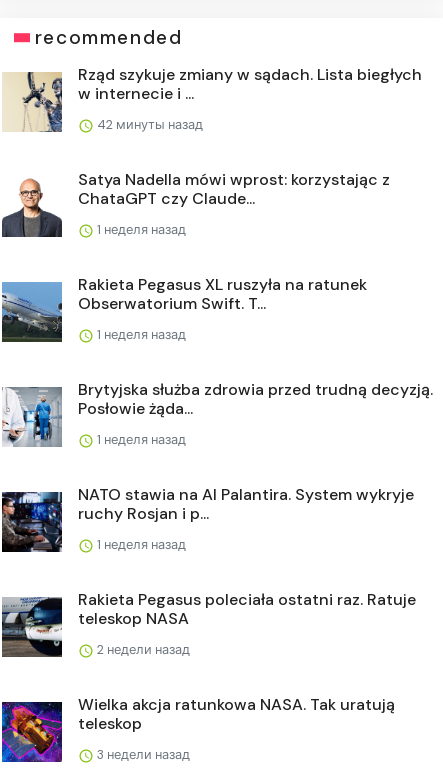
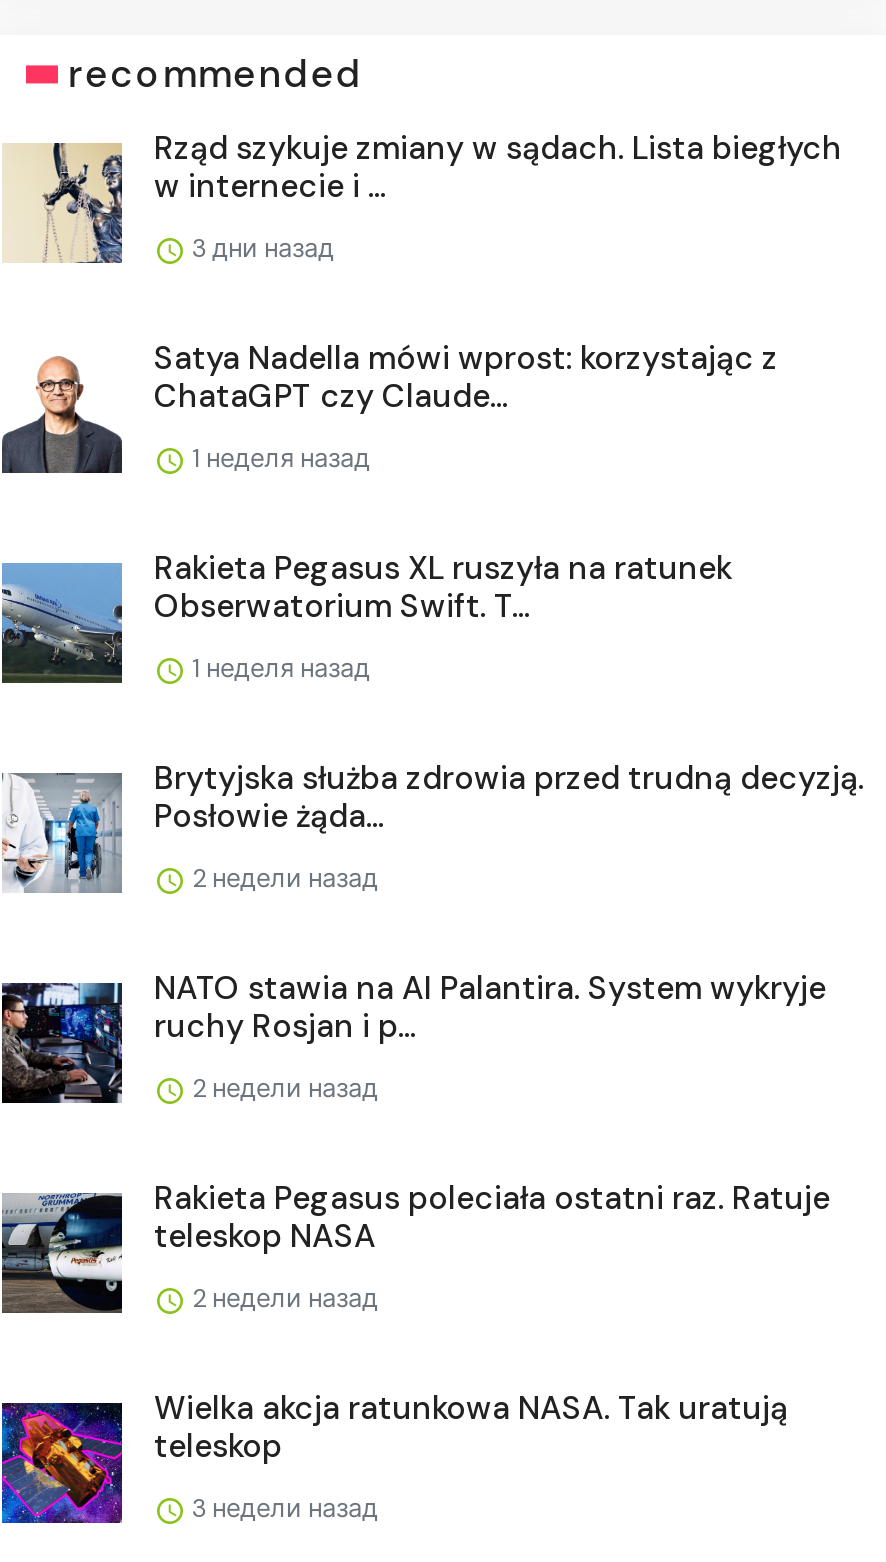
- 42 минуты назад
+ 3 дни назад

- 1 неделя назад
+ 2 недели назад

- 1 неделя назад
+ 2 недели назад
